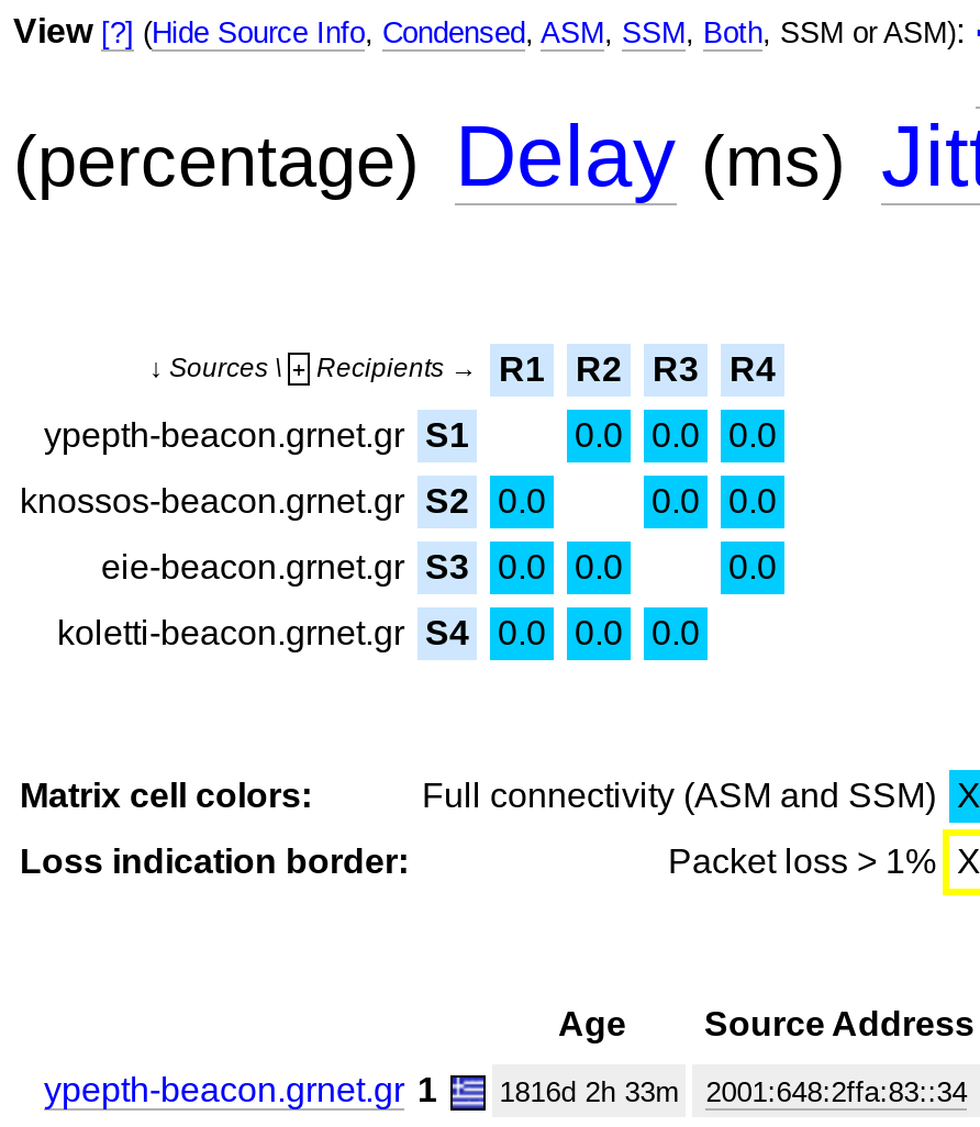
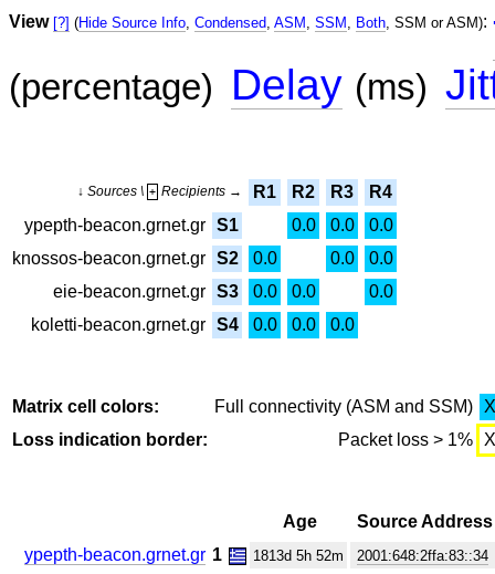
- ypepth-beacon.grnet.gr 1 1816d 2h 33m 2001:648:2ffa:83::34
+ ypepth-beacon.grnet.gr 1 1813d 5h 52m 2001:648:2ffa:83::34
